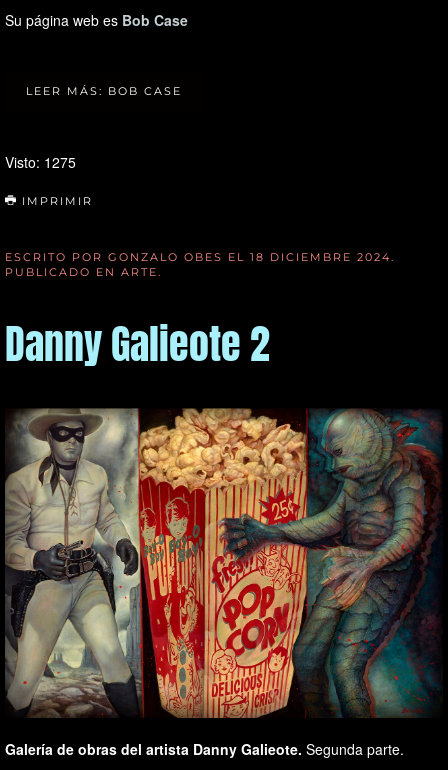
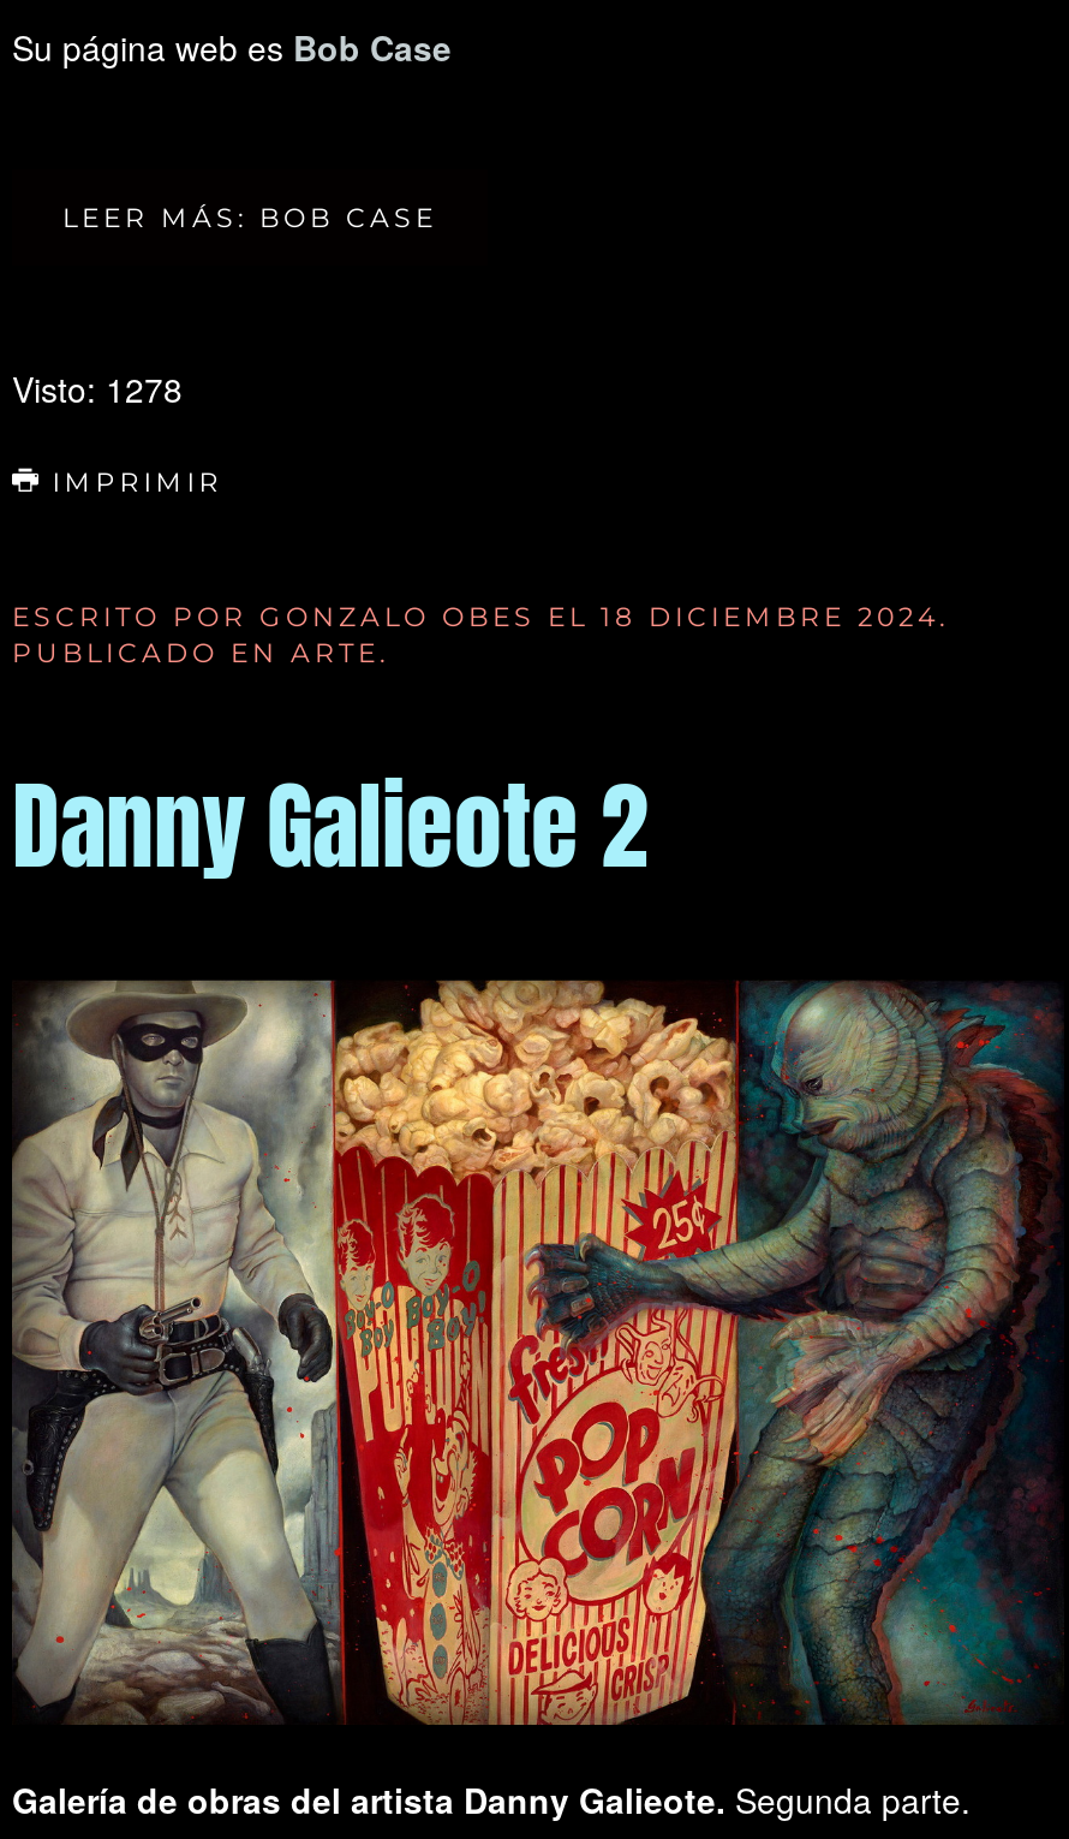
- Visto: 1275
+ Visto: 1278
